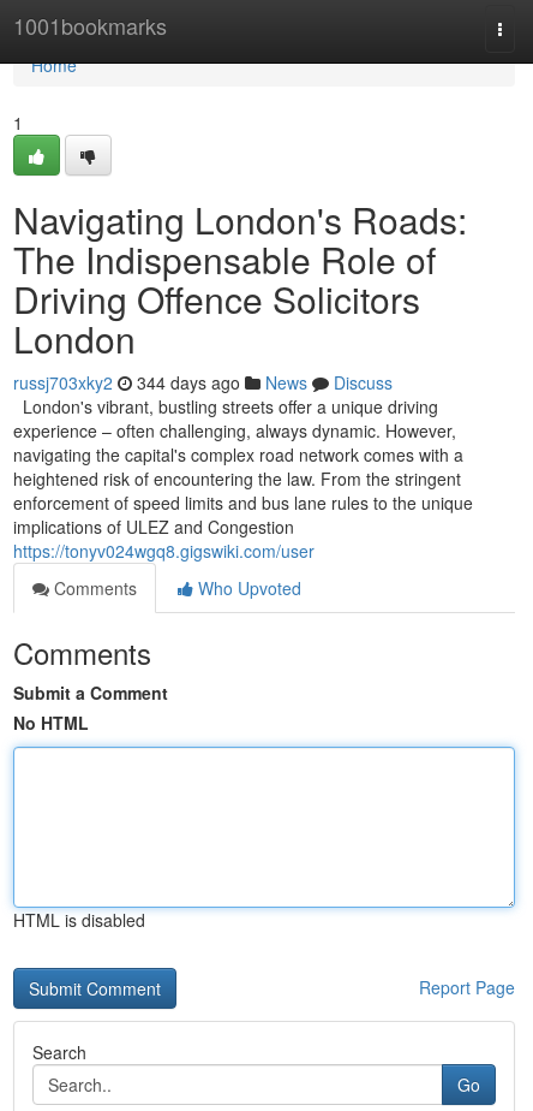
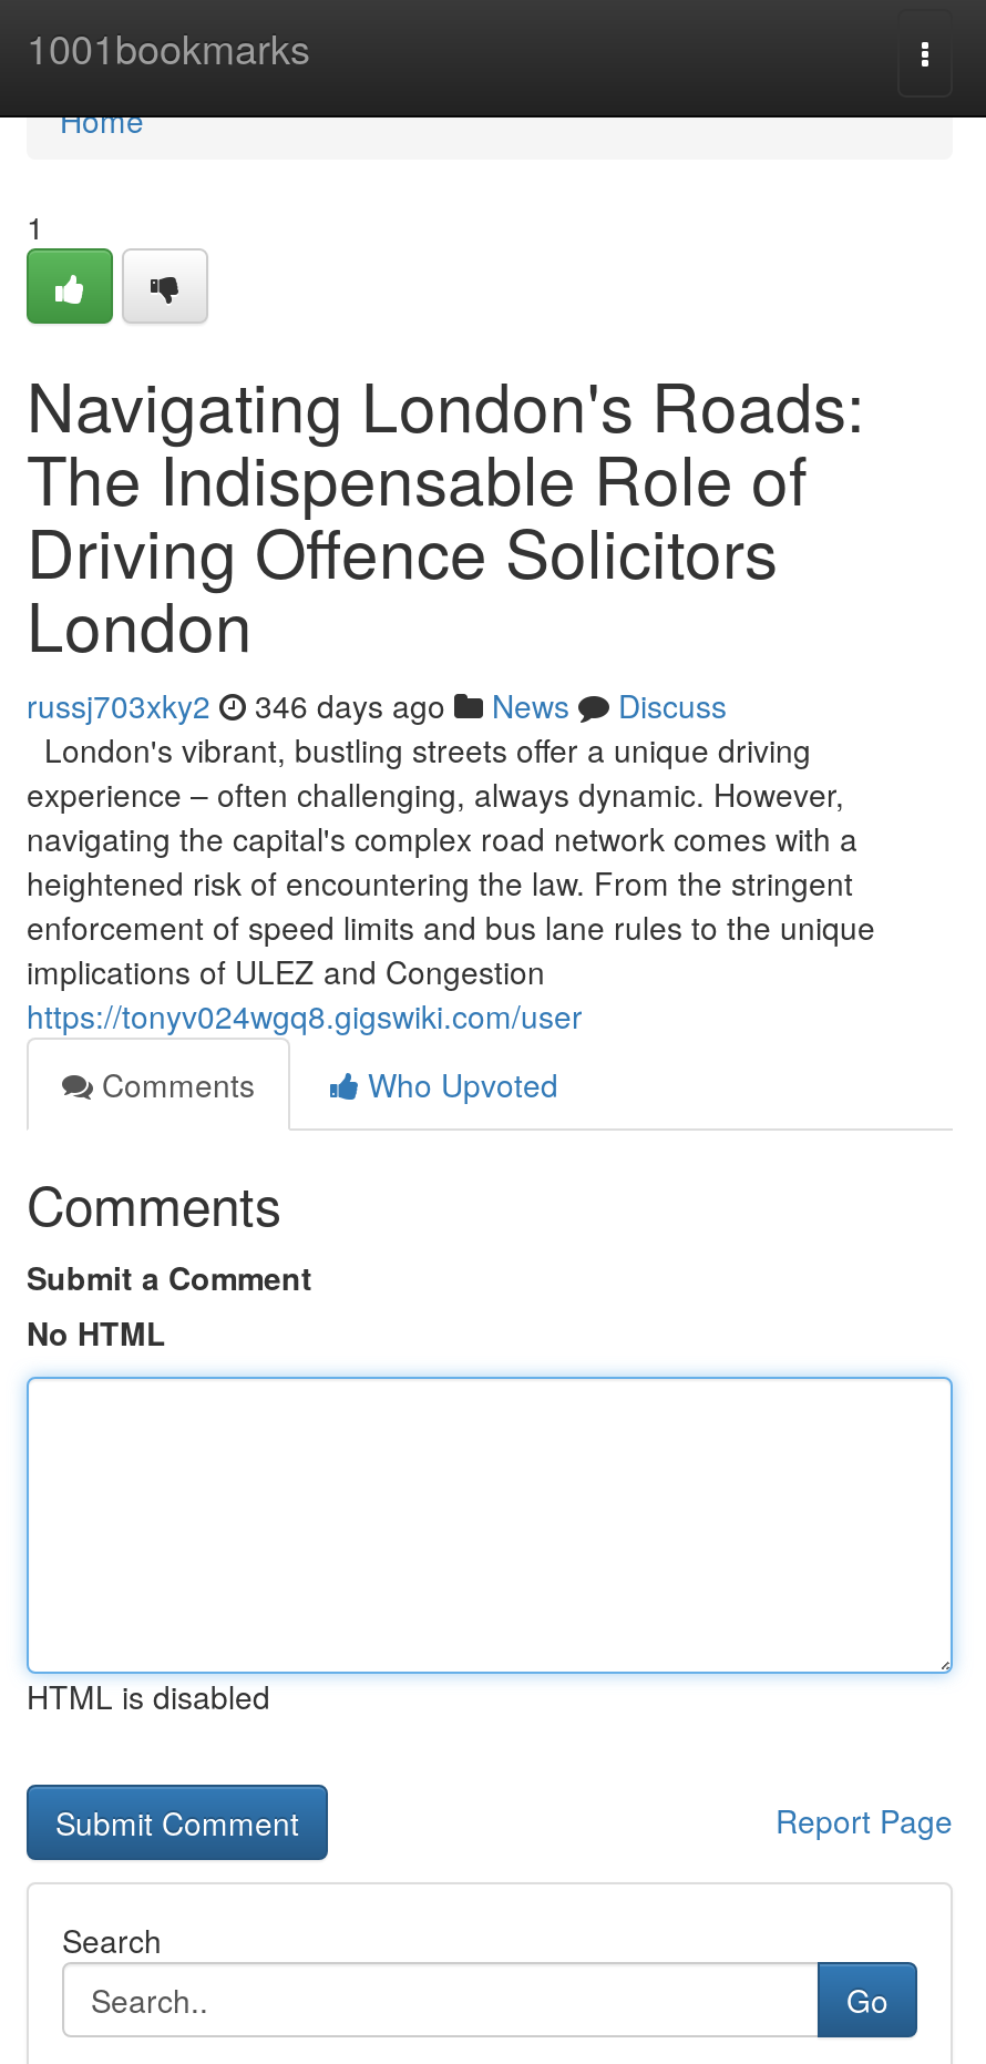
- russj703xky2 344 days ago News Discuss
+ russj703xky2 346 days ago News Discuss
